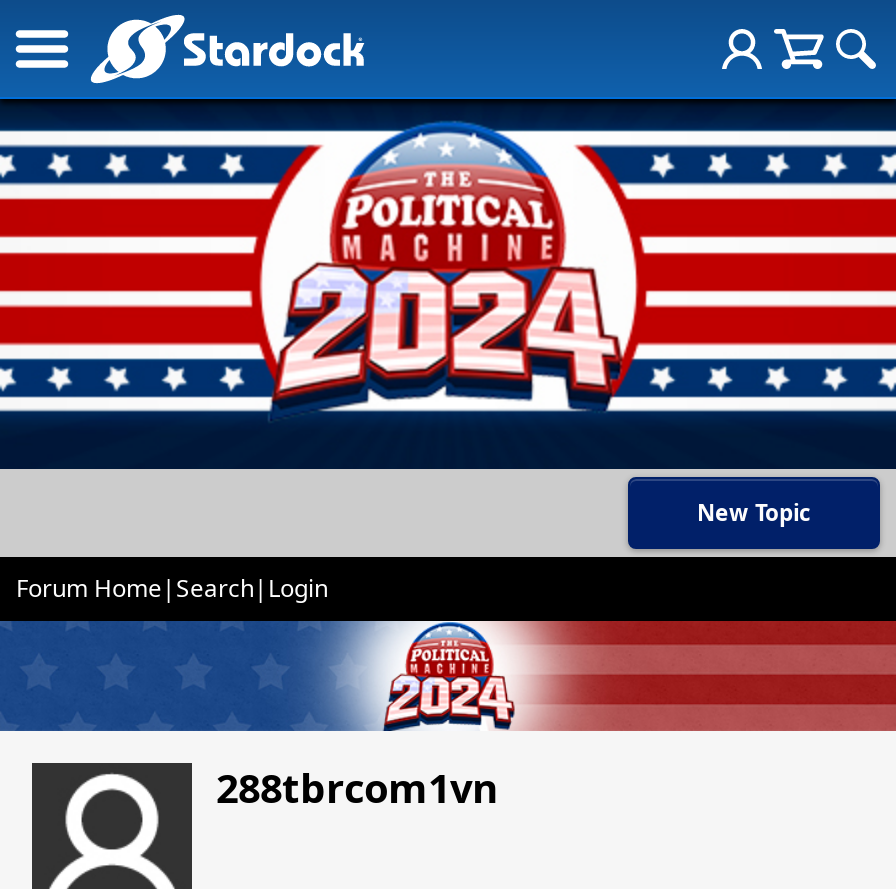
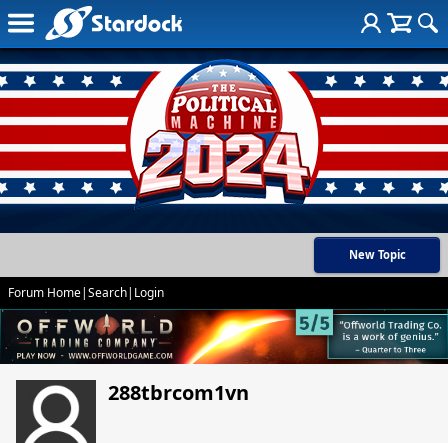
- [image]
+ [image]
